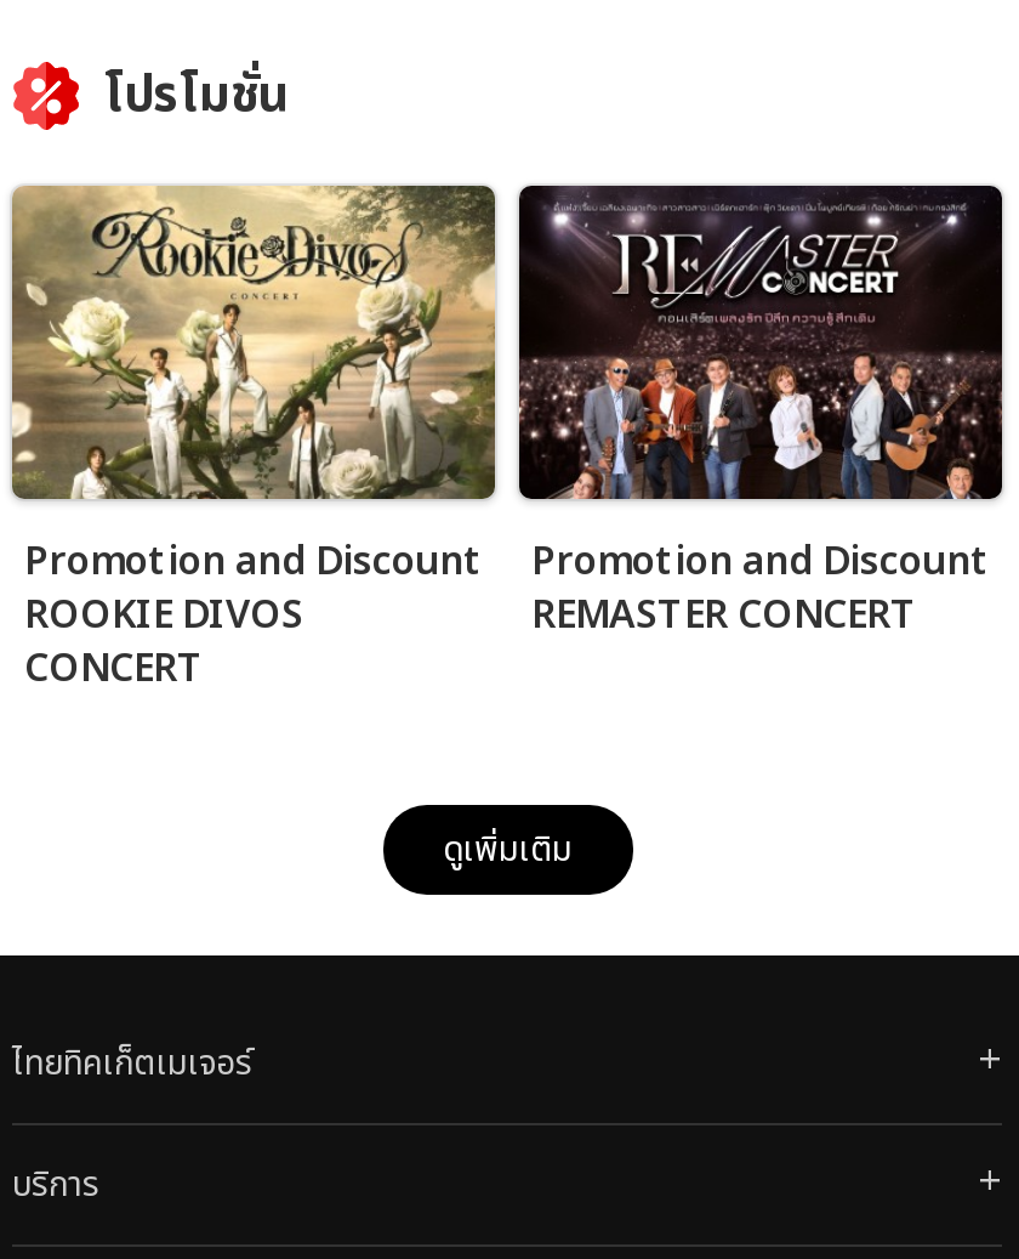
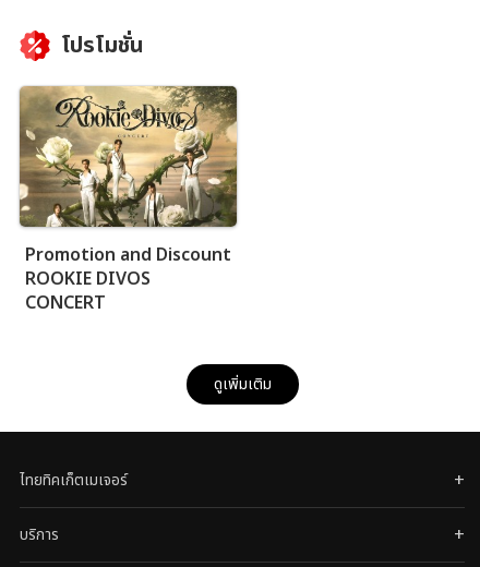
- [image]
- Promotion and Discount
- REMASTER CONCERT
